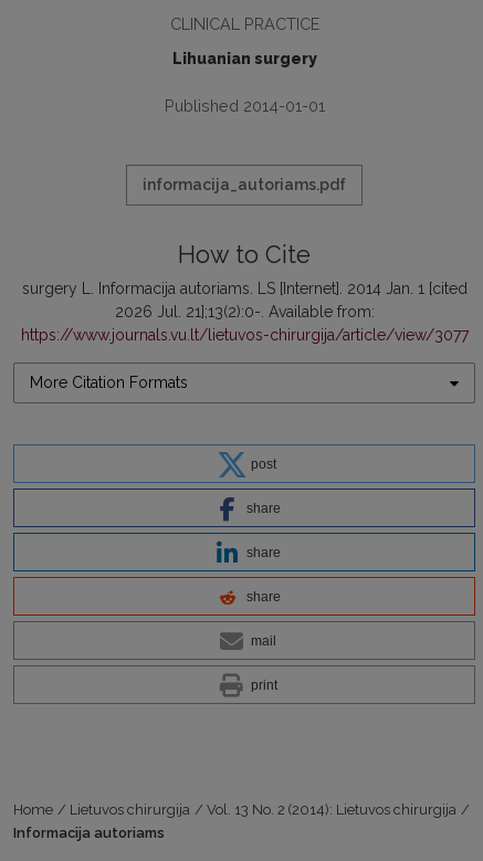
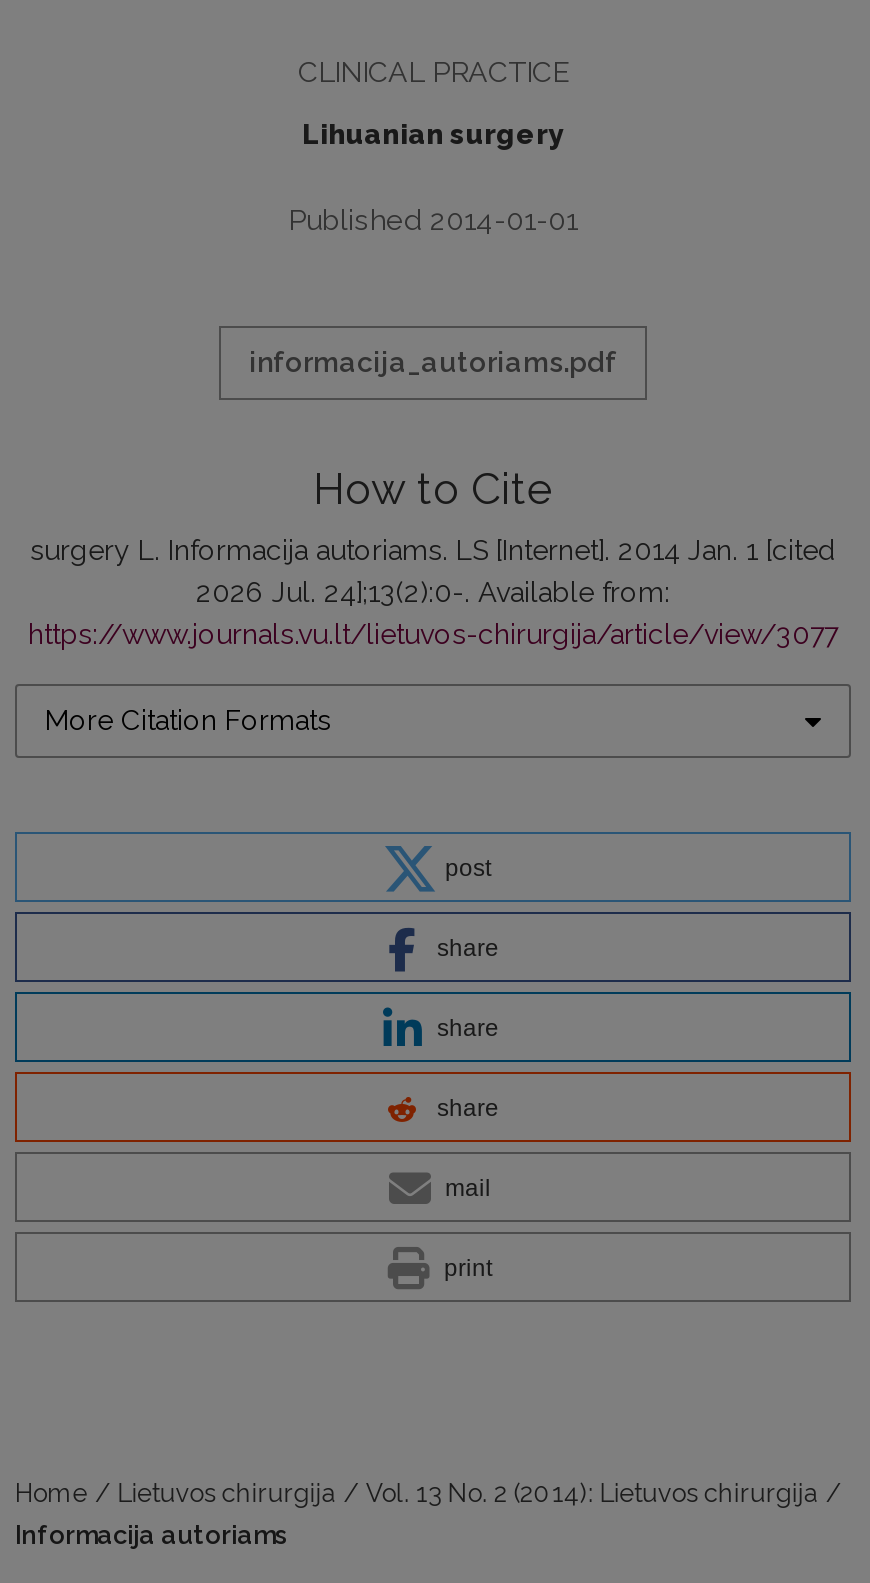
- 2026 Jul. 21];13(2):0-. Available from:
+ 2026 Jul. 24];13(2):0-. Available from:
